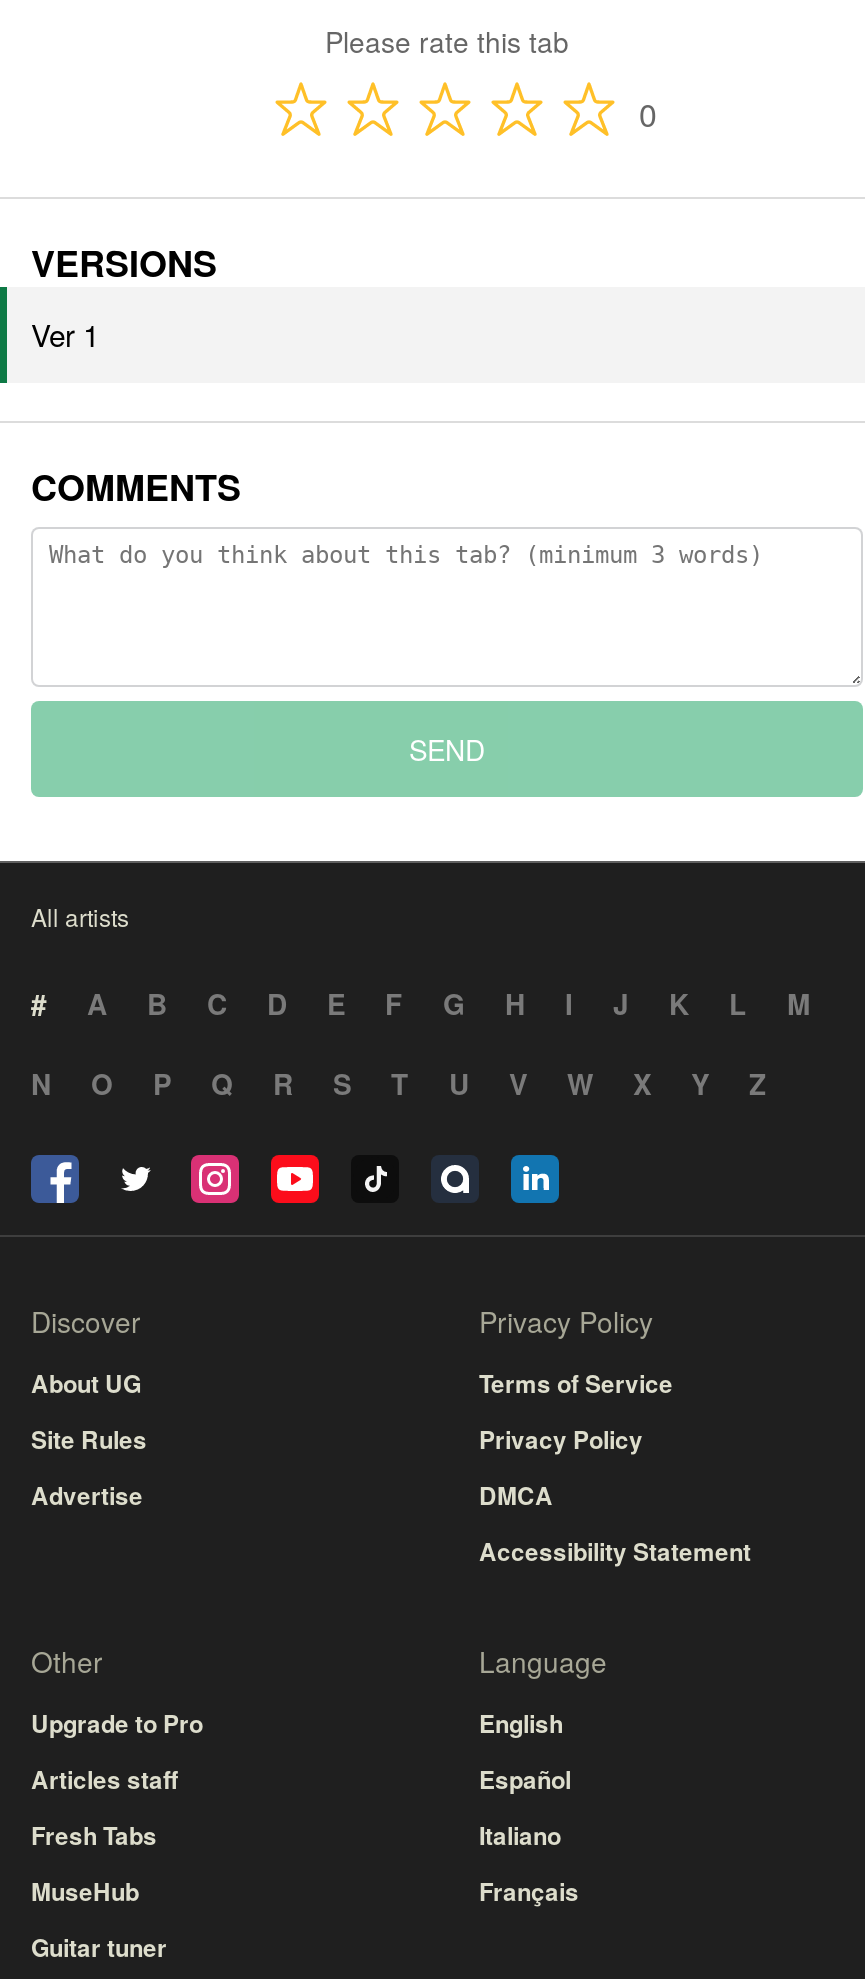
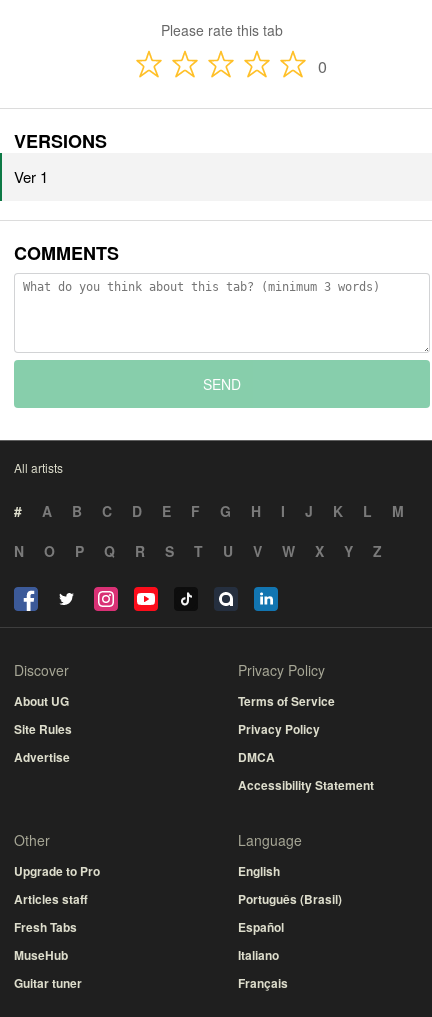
moved down: Español | Italiano | Français

+ Português (Brasil)
